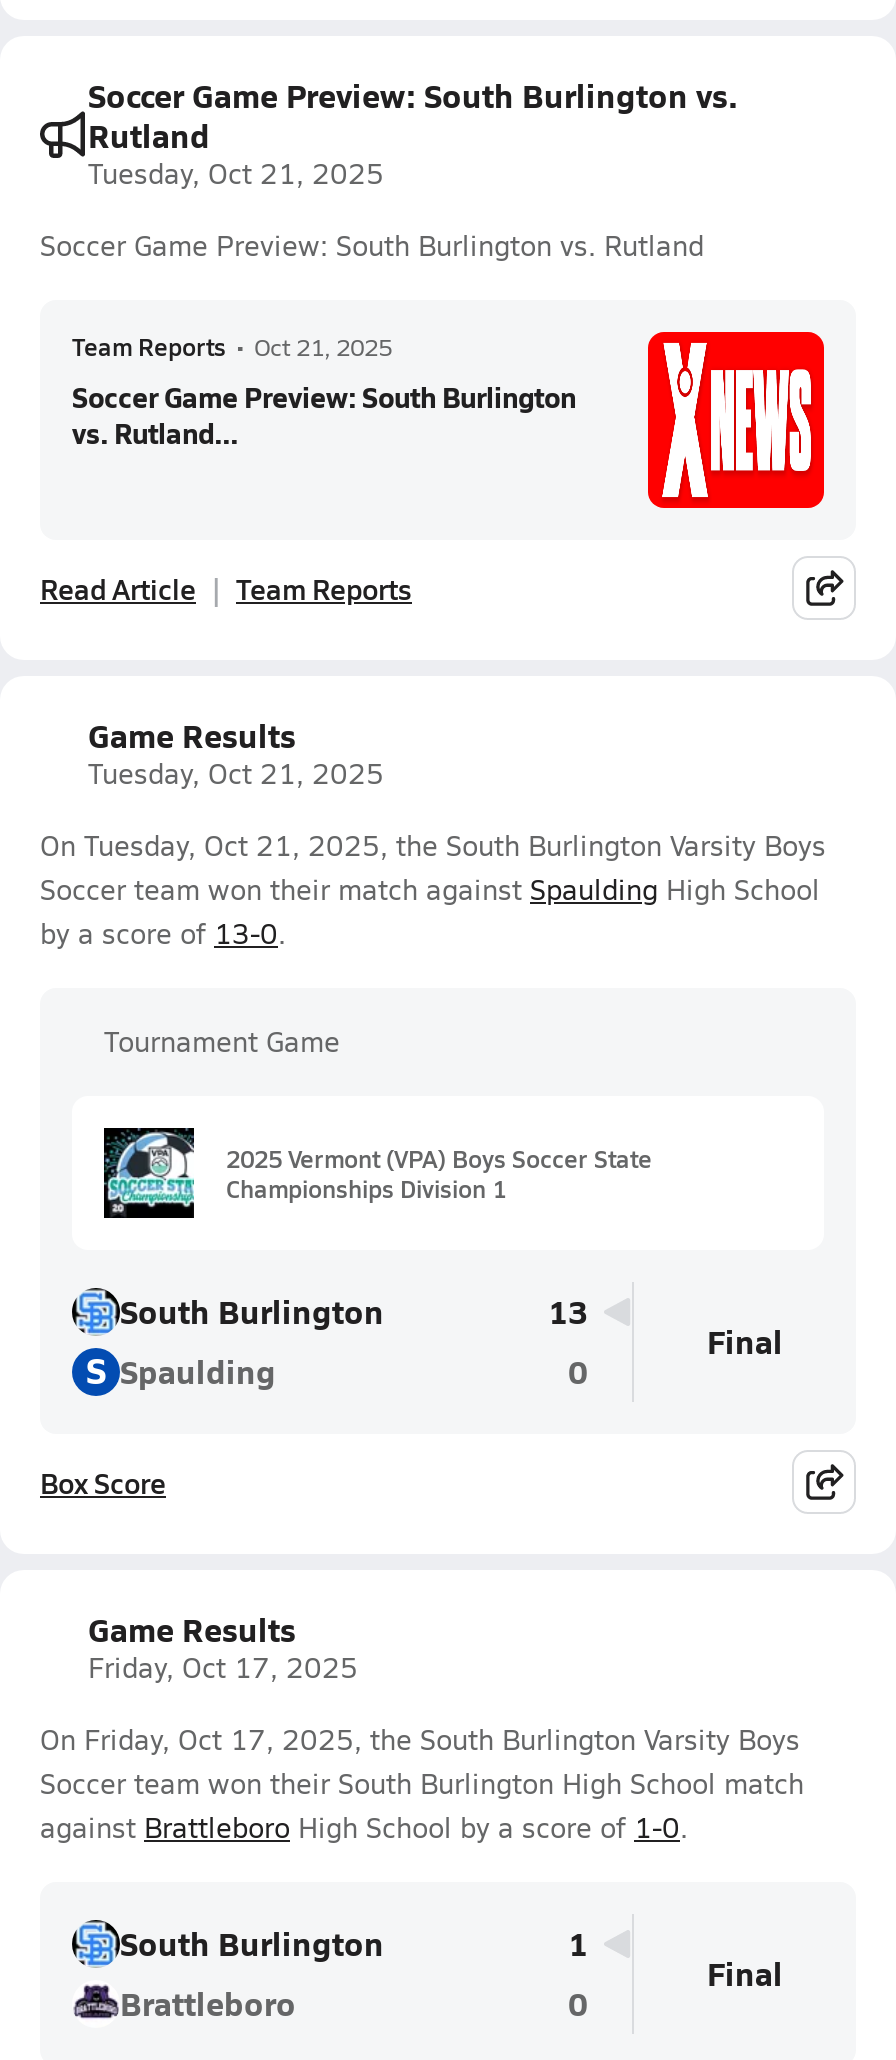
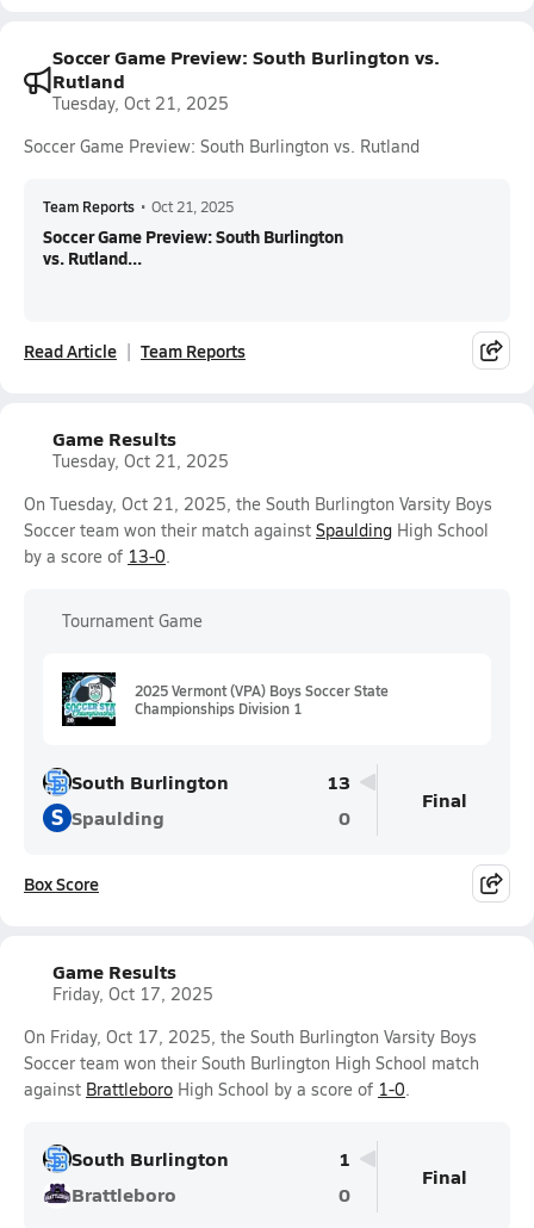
- [image]
